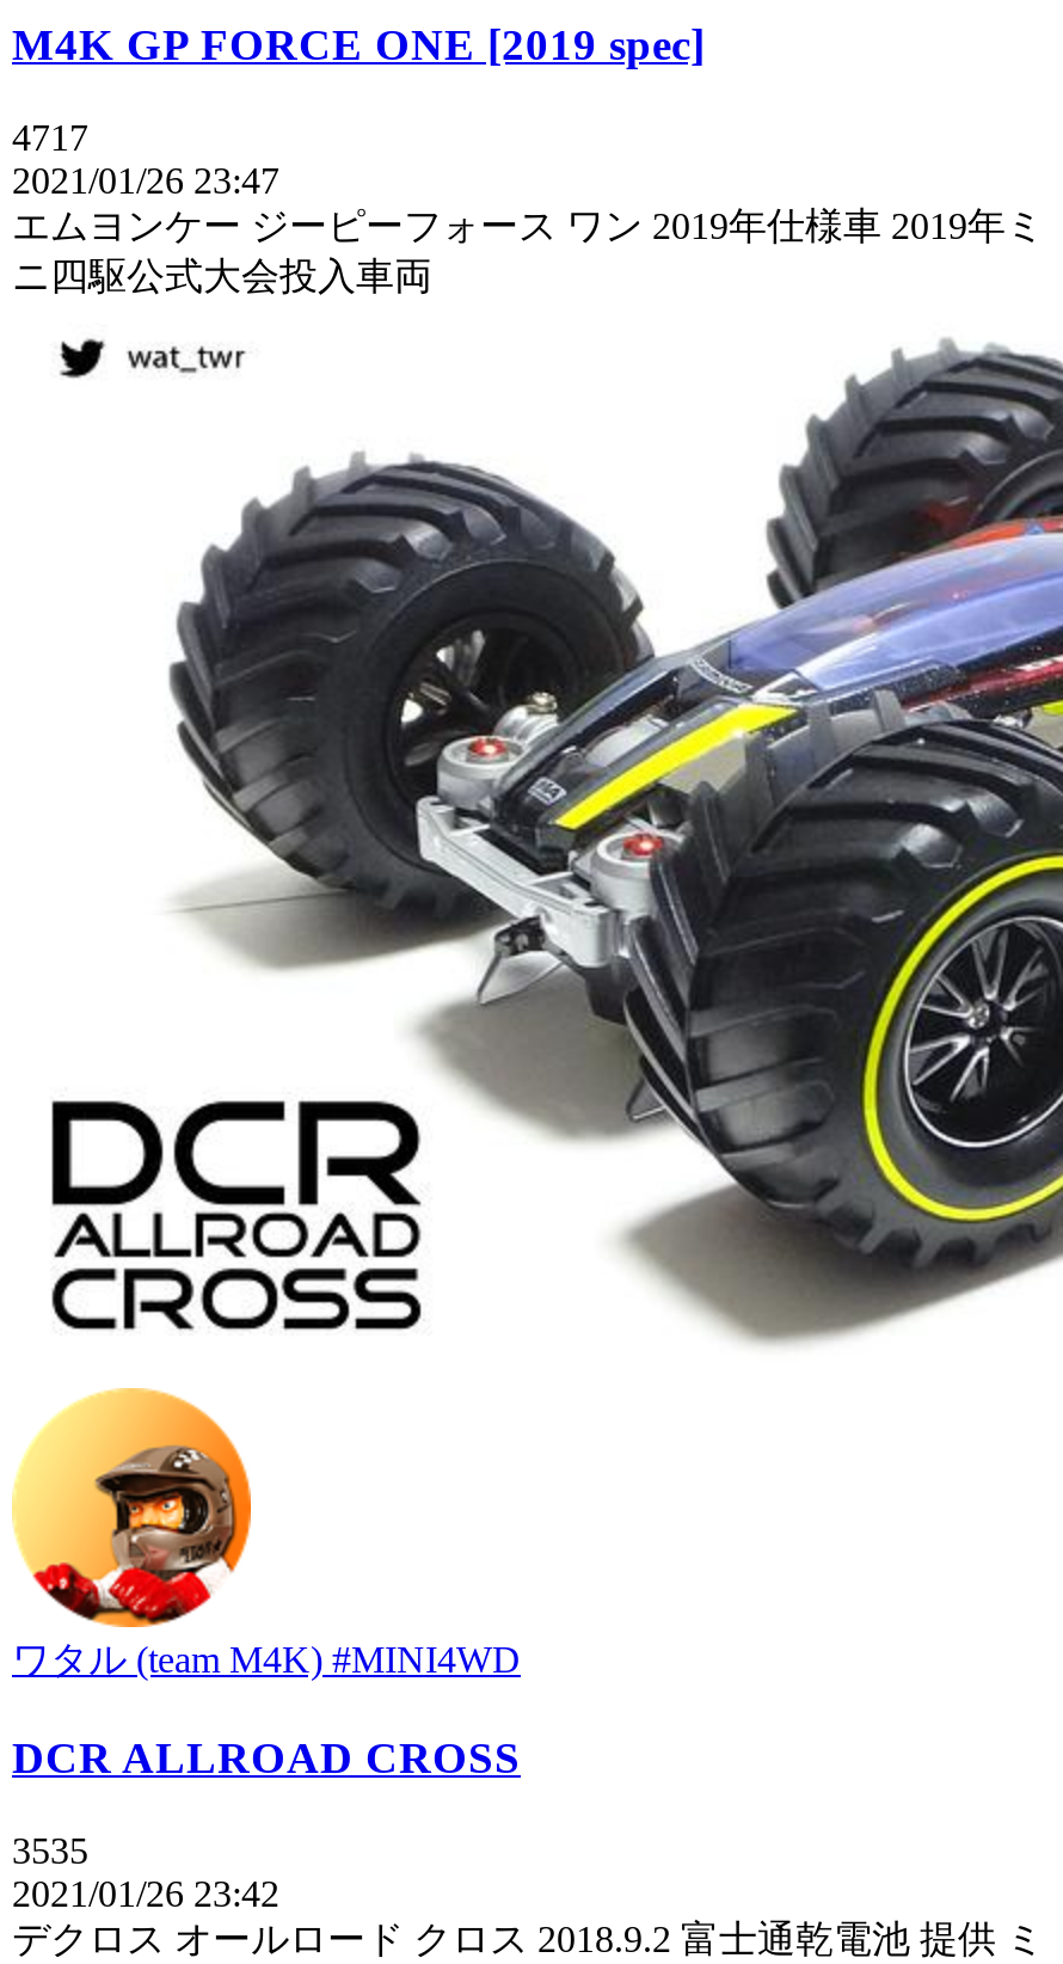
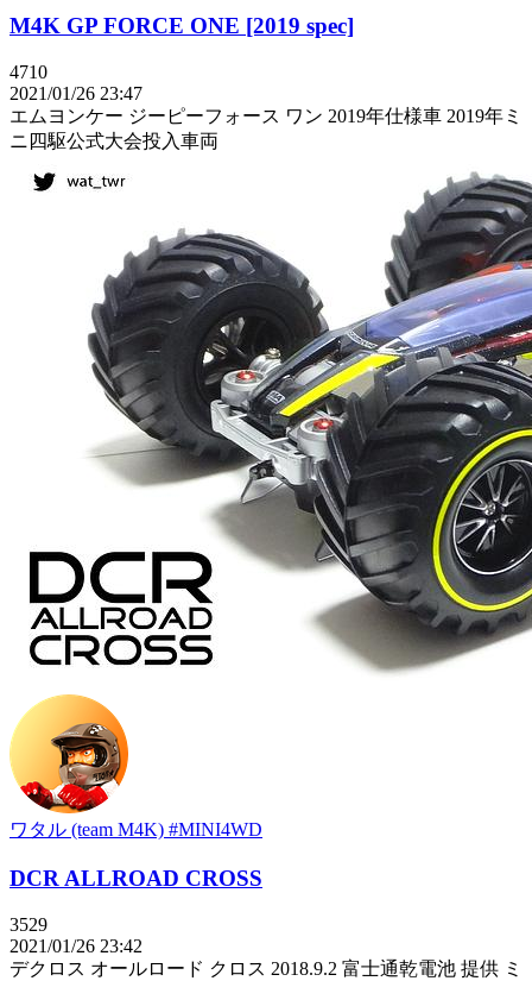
- 4717
+ 4710

- 3535
+ 3529
